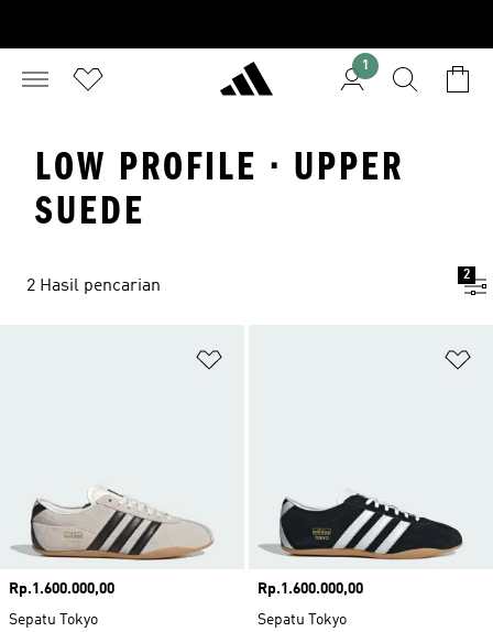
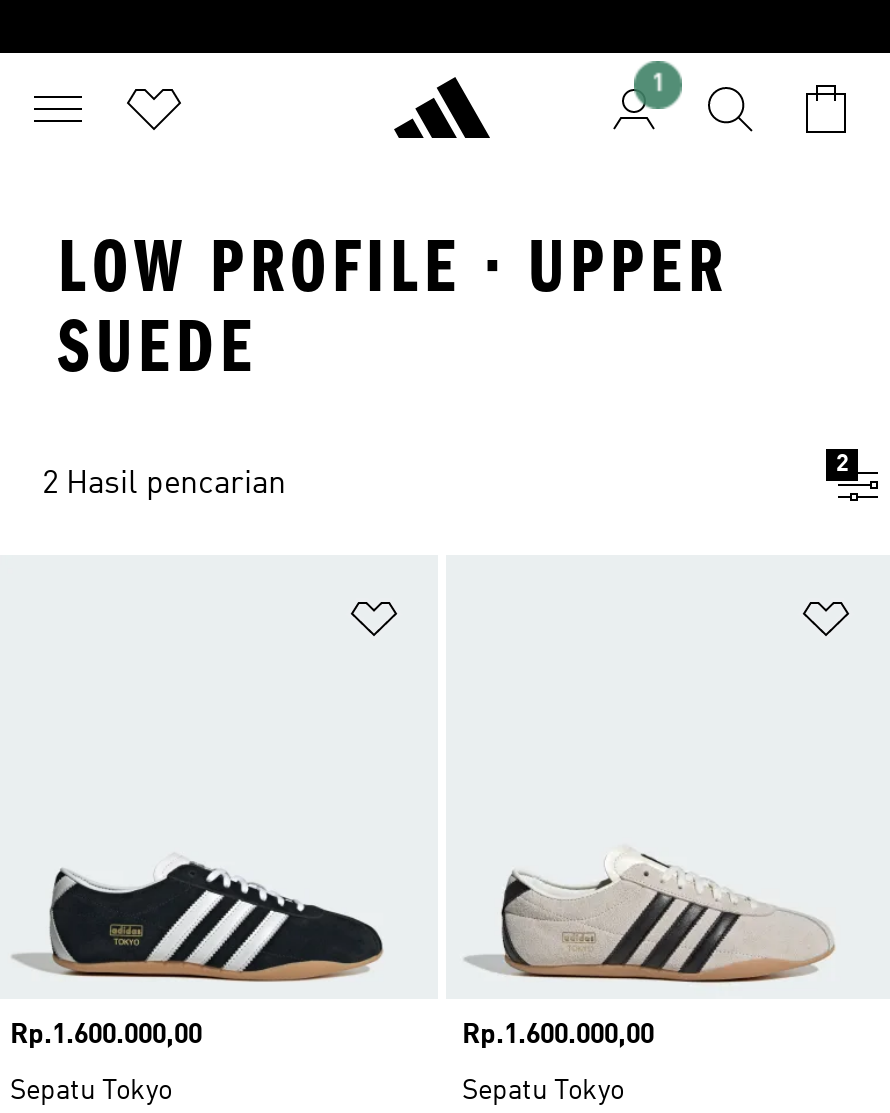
- [image]
+ [image]

- [image]
+ [image]
